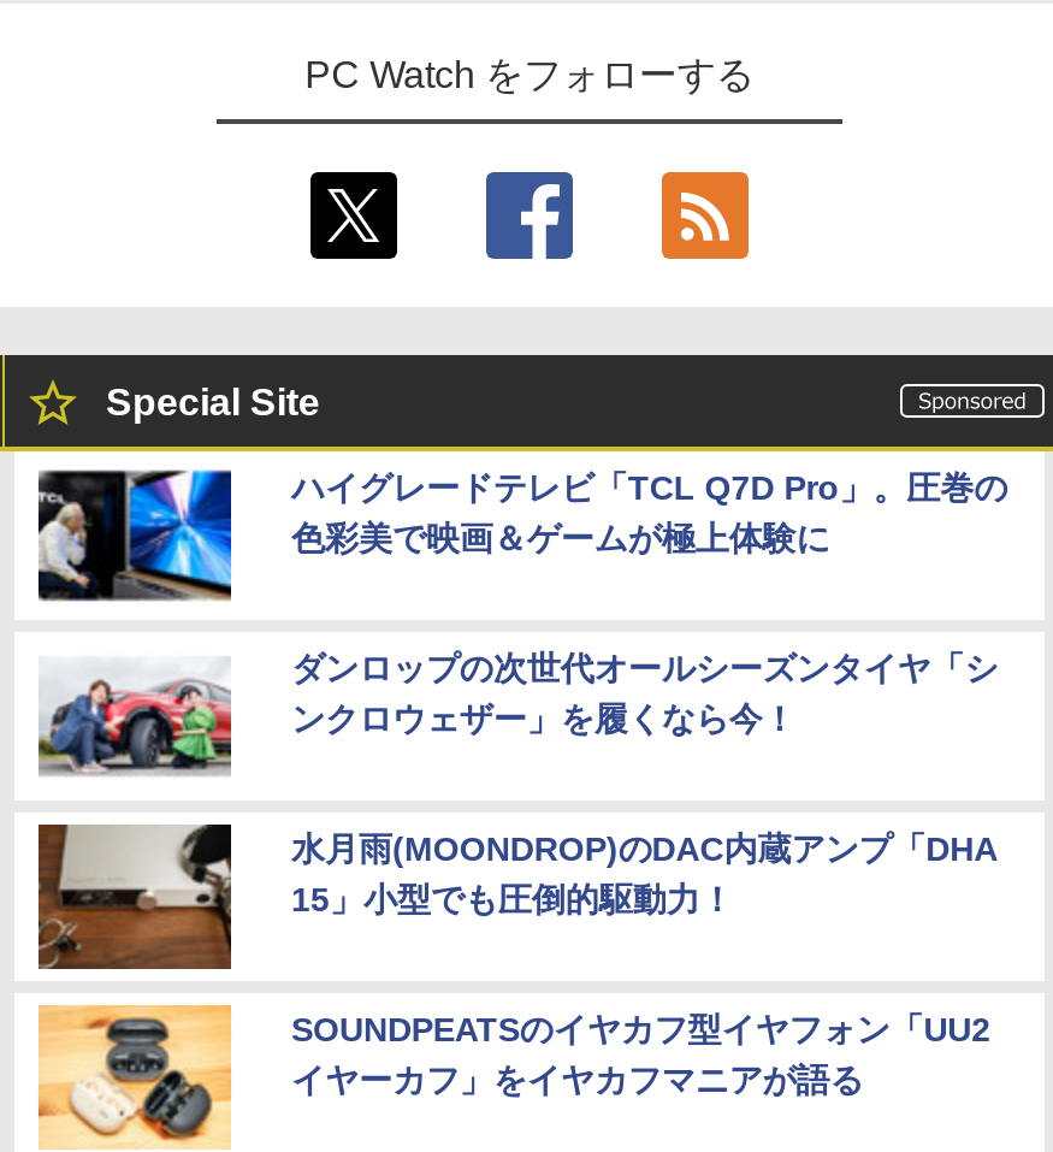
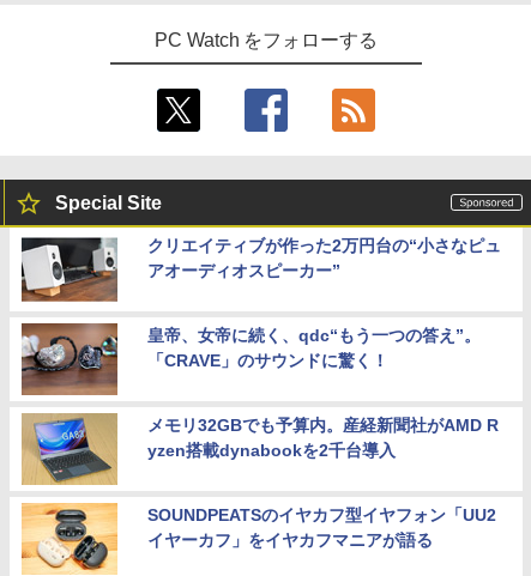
- [image]
- ハイグレードテレビ「TCL Q7D Pro」。圧巻の
- 色彩美で映画＆ゲームが極上体験に
+ [image]
+ クリエイティブが作った2万円台の“小さなピュ
+ アオーディオスピーカー”

- [image]
- ダンロップの次世代オールシーズンタイヤ「シ
- ンクロウェザー」を履くなら今！
+ [image]
+ 皇帝、女帝に続く、qdc“もう一つの答え”。
+ 「CRAVE」のサウンドに驚く！

- [image]
- 水月雨(MOONDROP)のDAC内蔵アンプ「DHA
- 15」小型でも圧倒的駆動力！
+ [image]
+ メモリ32GBでも予算内。産経新聞社がAMD R
+ yzen搭載dynabookを2千台導入
